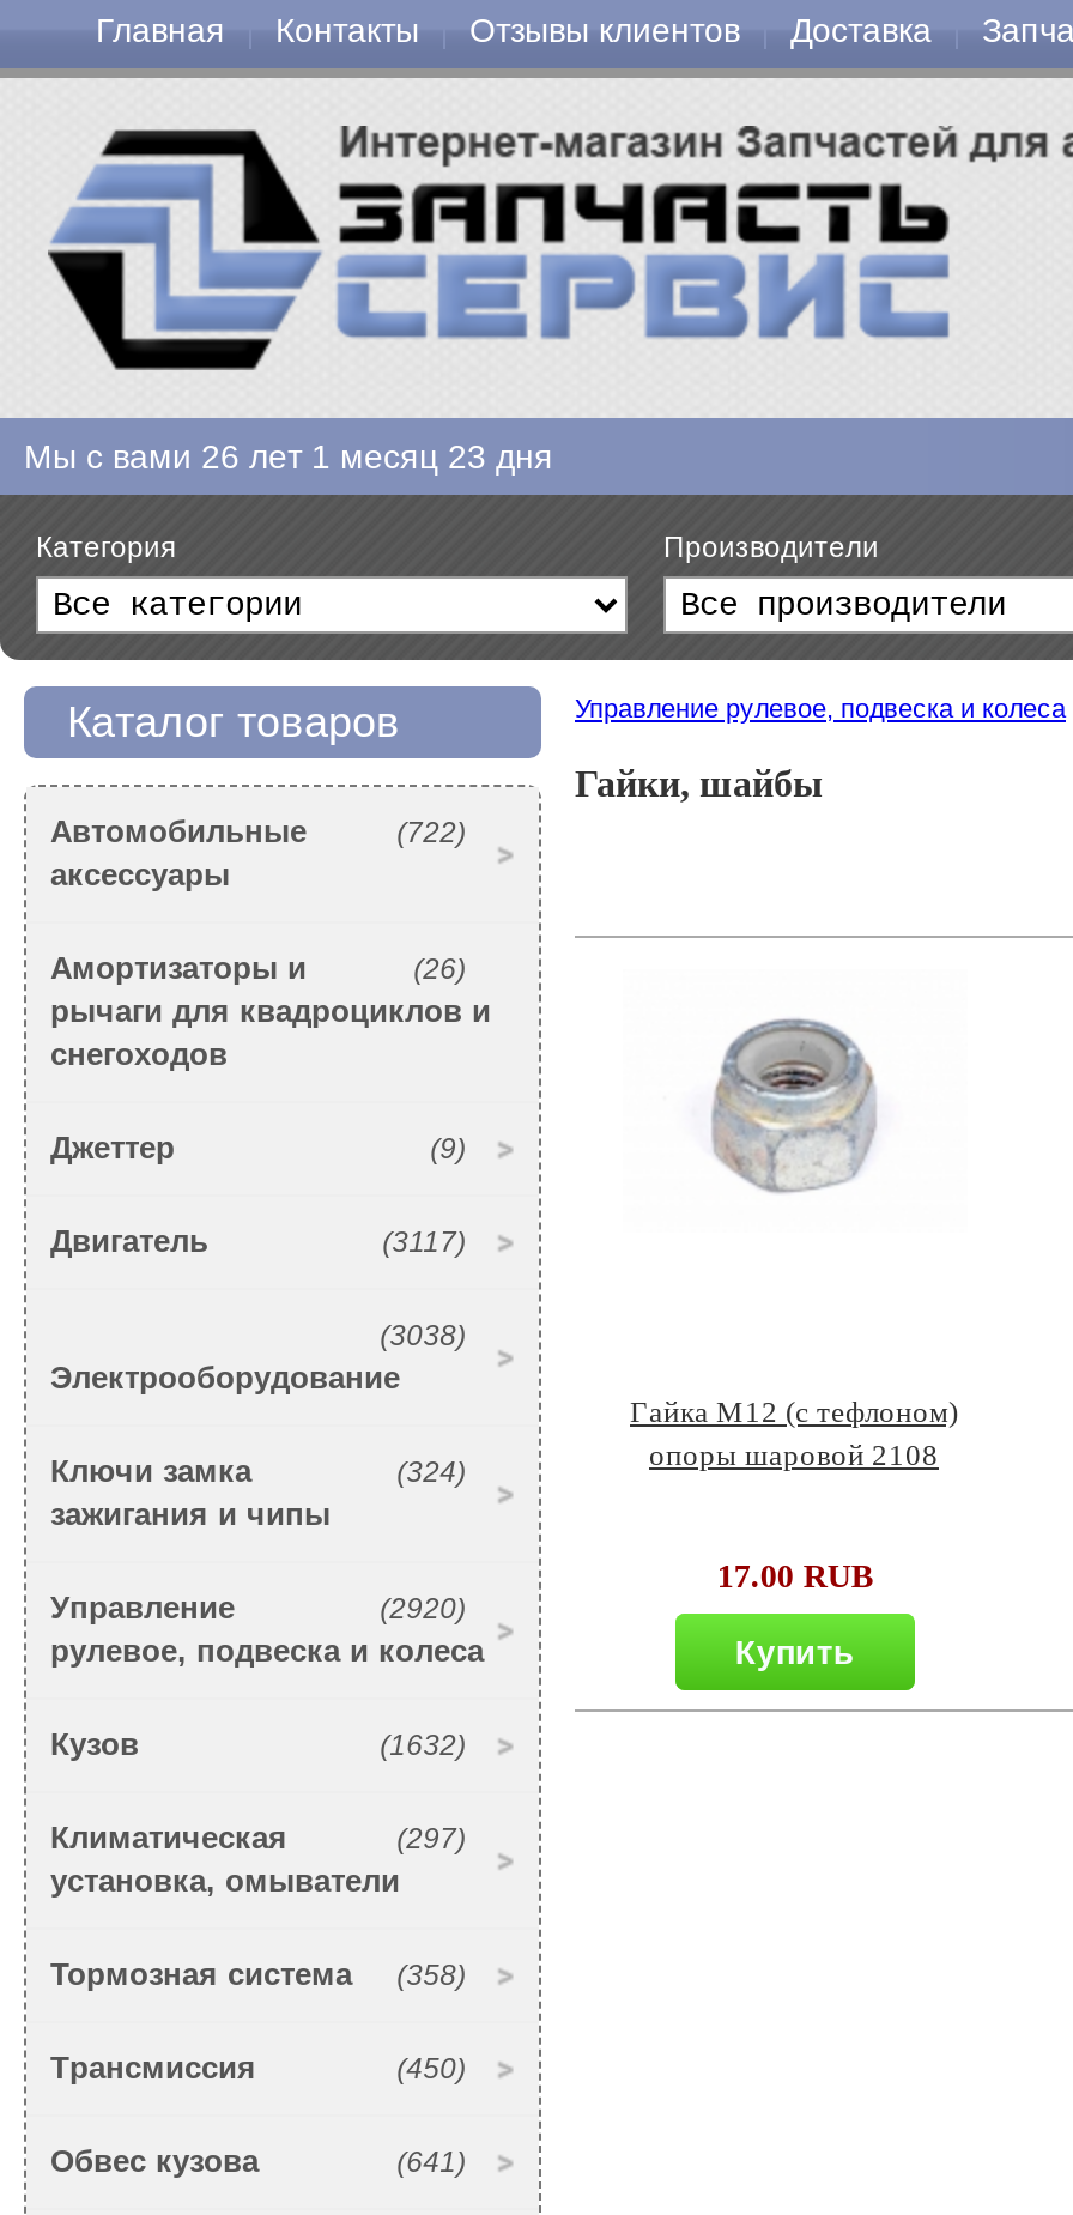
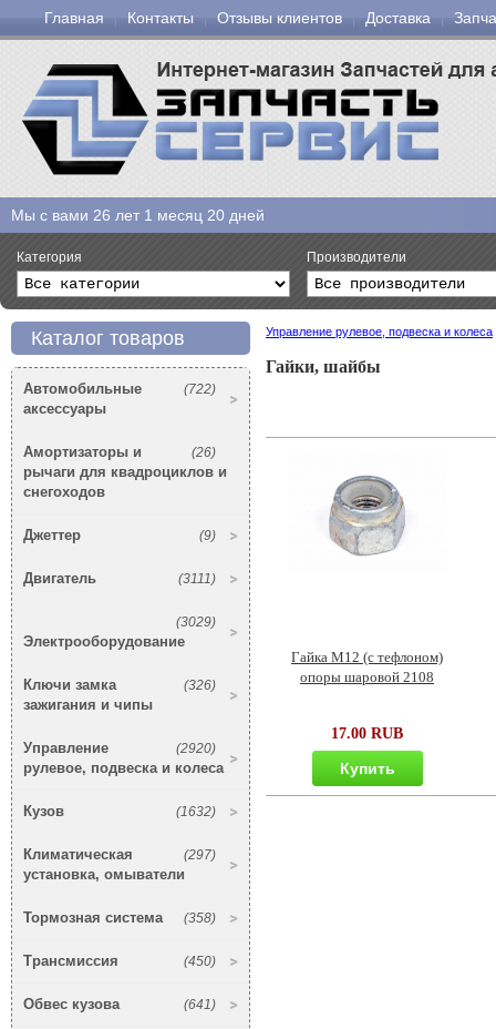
- Мы с вами 26 лет 1 месяц 23 дня
+ Мы с вами 26 лет 1 месяц 20 дней

- (3117)
+ (3111)

- (3038)
+ (3029)

- (324)
+ (326)
